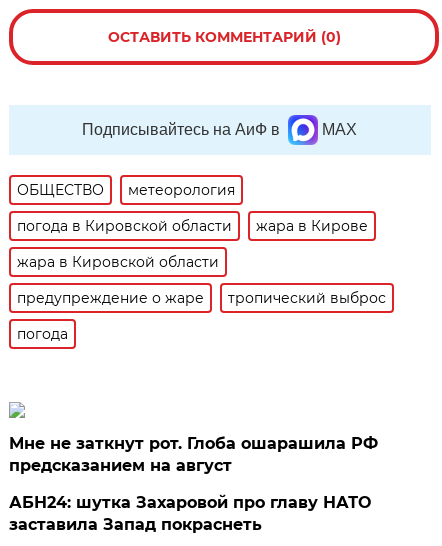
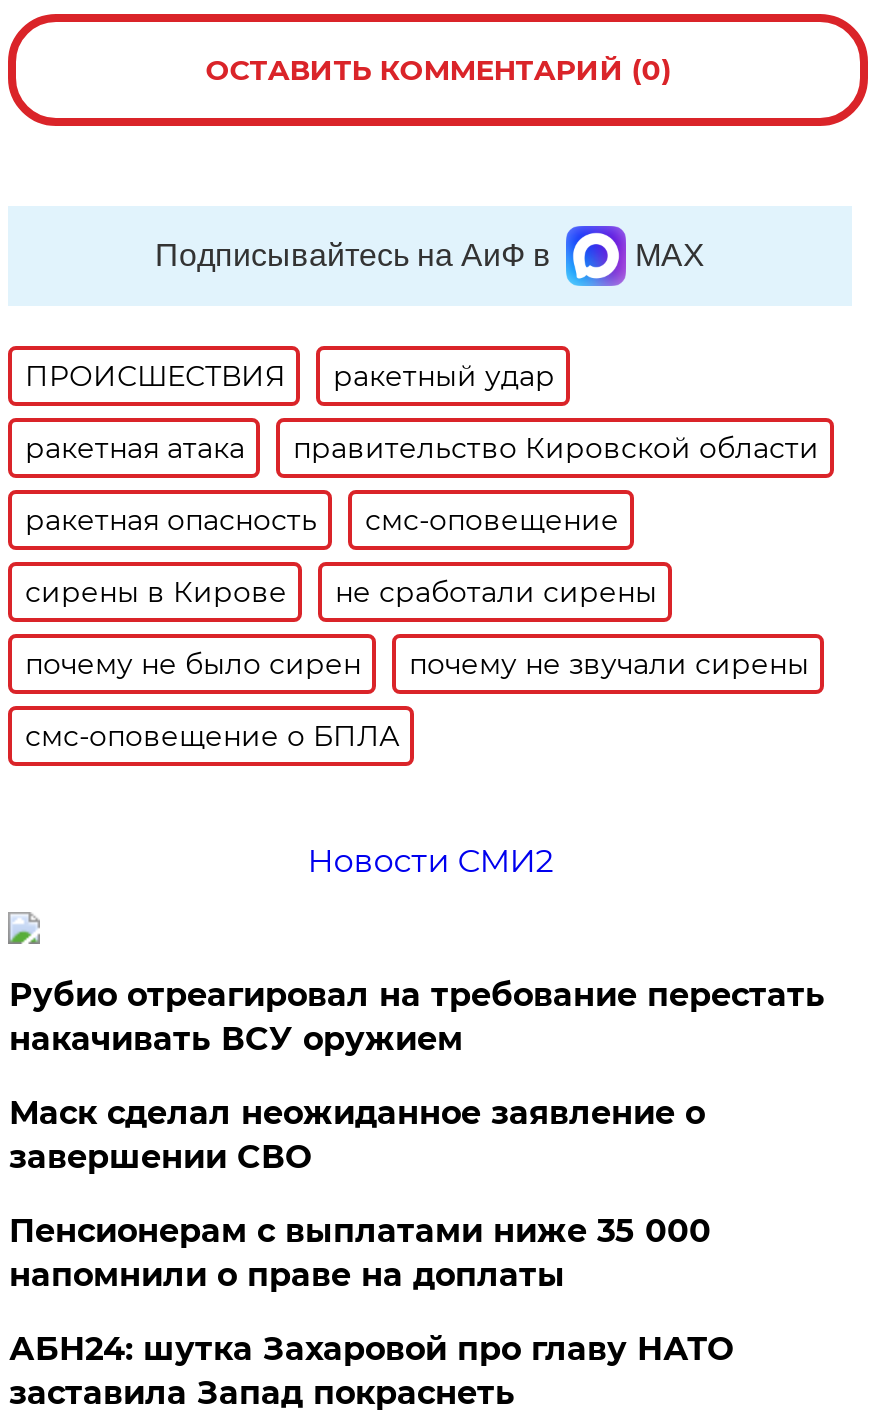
- ОБЩЕСТВО
- метеорология
- погода в Кировской области
- жара в Кирове
- жара в Кировской области
- предупреждение о жаре
- тропический выброс
- погода
+ ПРОИСШЕСТВИЯ
+ ракетный удар
+ ракетная атака
+ правительство Кировской области
+ ракетная опасность
+ смс-оповещение
+ сирены в Кирове
+ не сработали сирены
+ почему не было сирен
+ почему не звучали сирены
+ смс-оповещение о БПЛА
+ Новости СМИ2

- Мне не заткнут рот. Глоба ошарашила РФ
- предсказанием на август
+ Рубио отреагировал на требование перестать
+ накачивать ВСУ оружием
+ Маск сделал неожиданное заявление о
+ завершении СВО
+ Пенсионерам с выплатами ниже 35 000
+ напомнили о праве на доплаты
